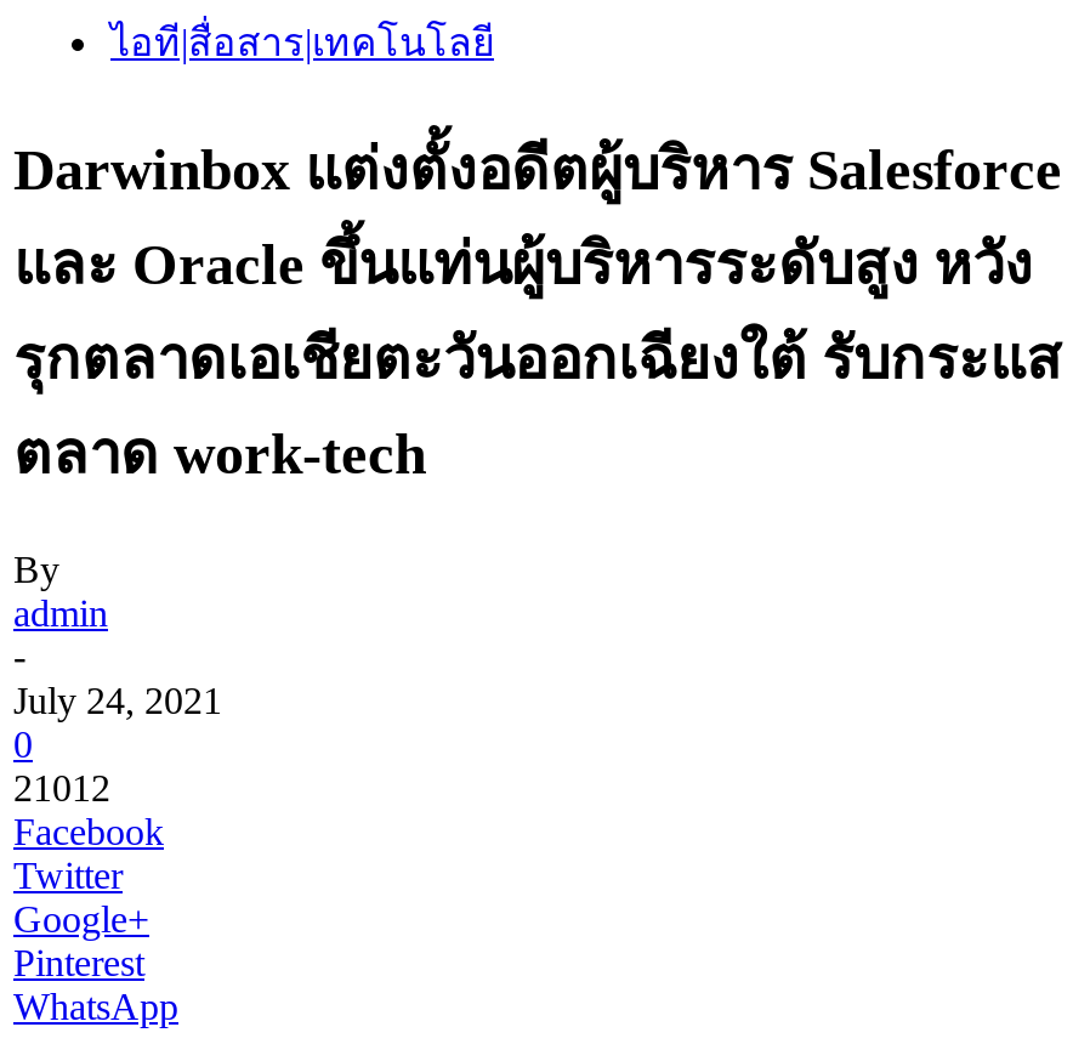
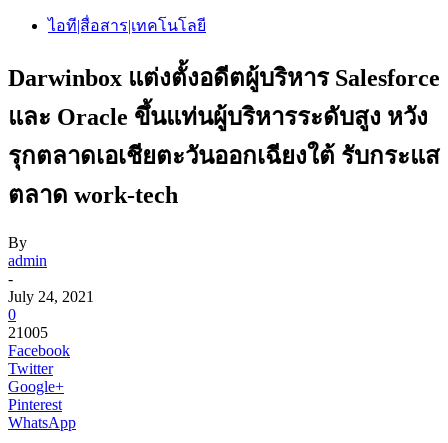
- 21012
+ 21005
